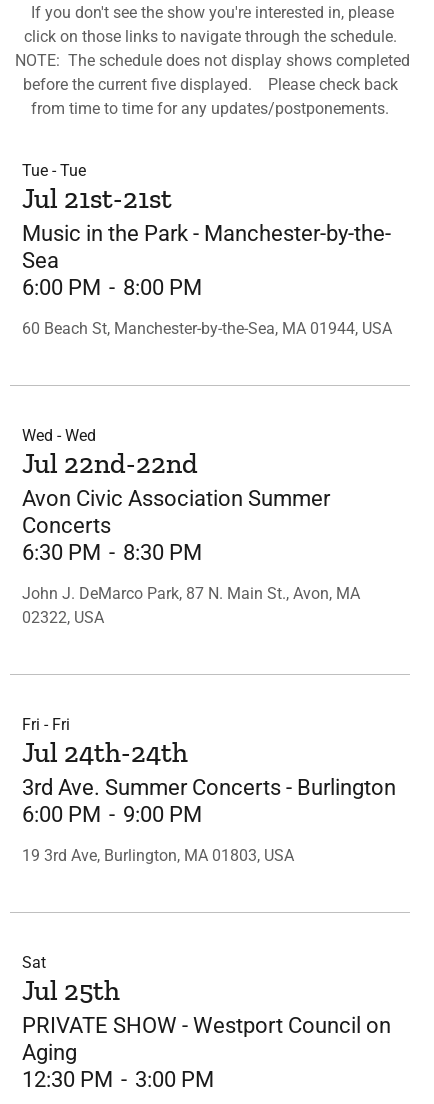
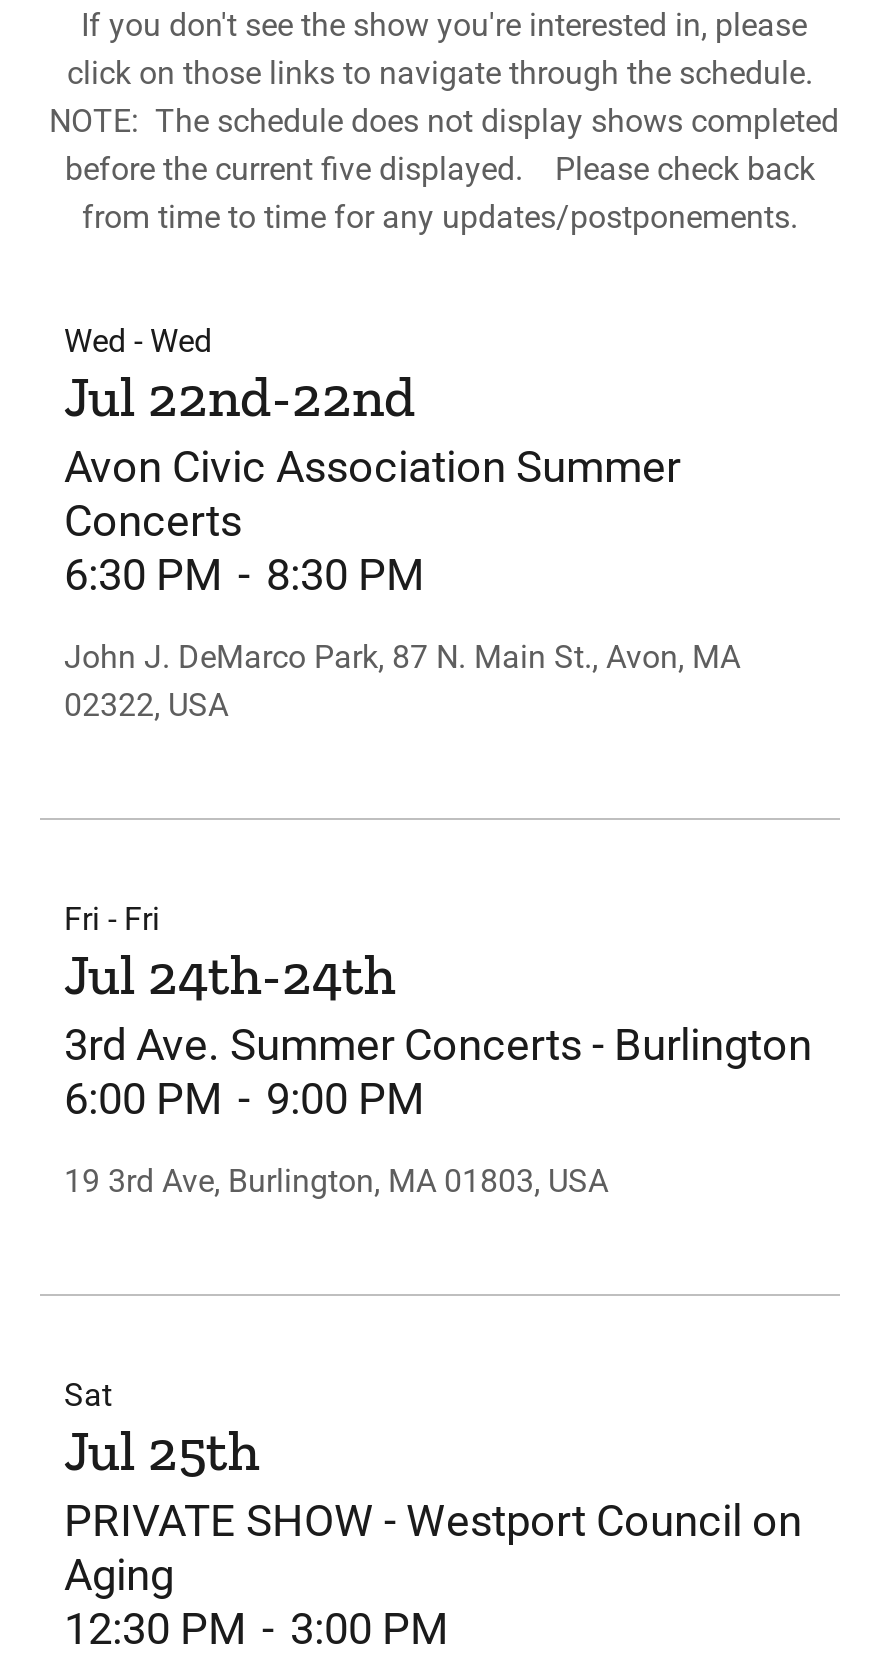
- Tue - Tue
- Jul 21st-21st
- Music in the Park - Manchester-by-the-
- Sea
- 6:00 PM - 8:00 PM
- 60 Beach St, Manchester-by-the-Sea, MA 01944, USA
